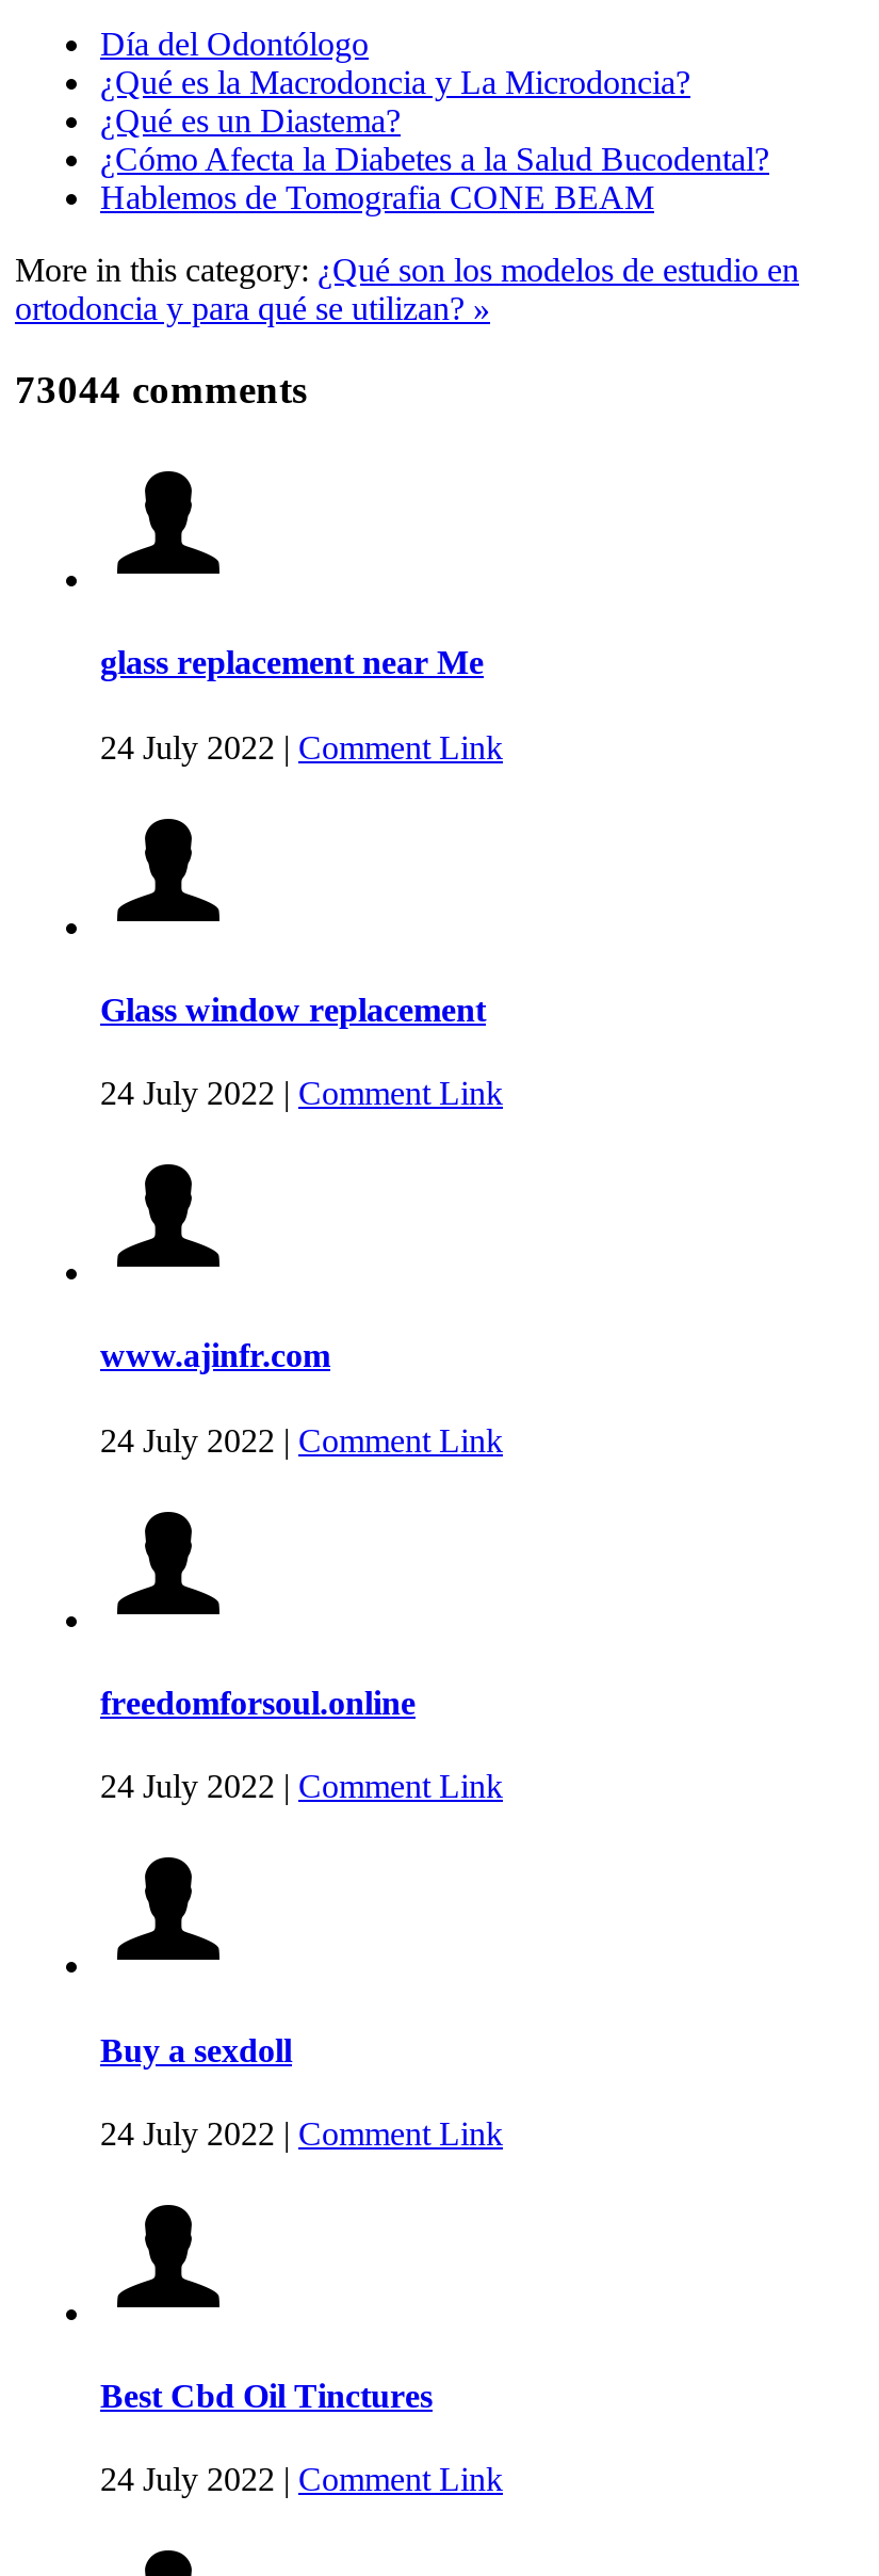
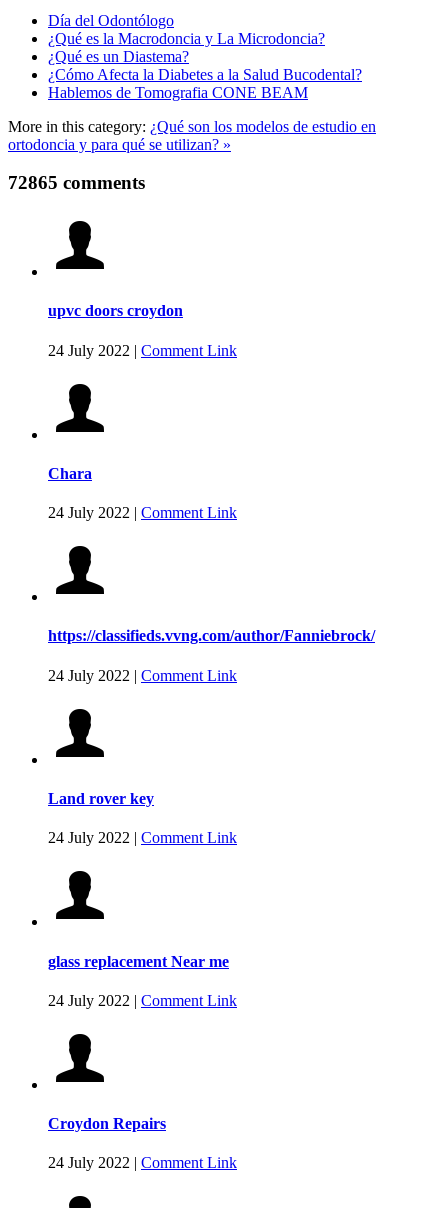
- 73044 comments
+ 72865 comments

- glass replacement near Me
+ upvc doors croydon

- Glass window replacement
+ Chara

- www.ajinfr.com
+ https://classifieds.vvng.com/author/Fanniebrock/

- freedomforsoul.online
+ Land rover key

- Buy a sexdoll
+ glass replacement Near me

- Best Cbd Oil Tinctures
+ Croydon Repairs
